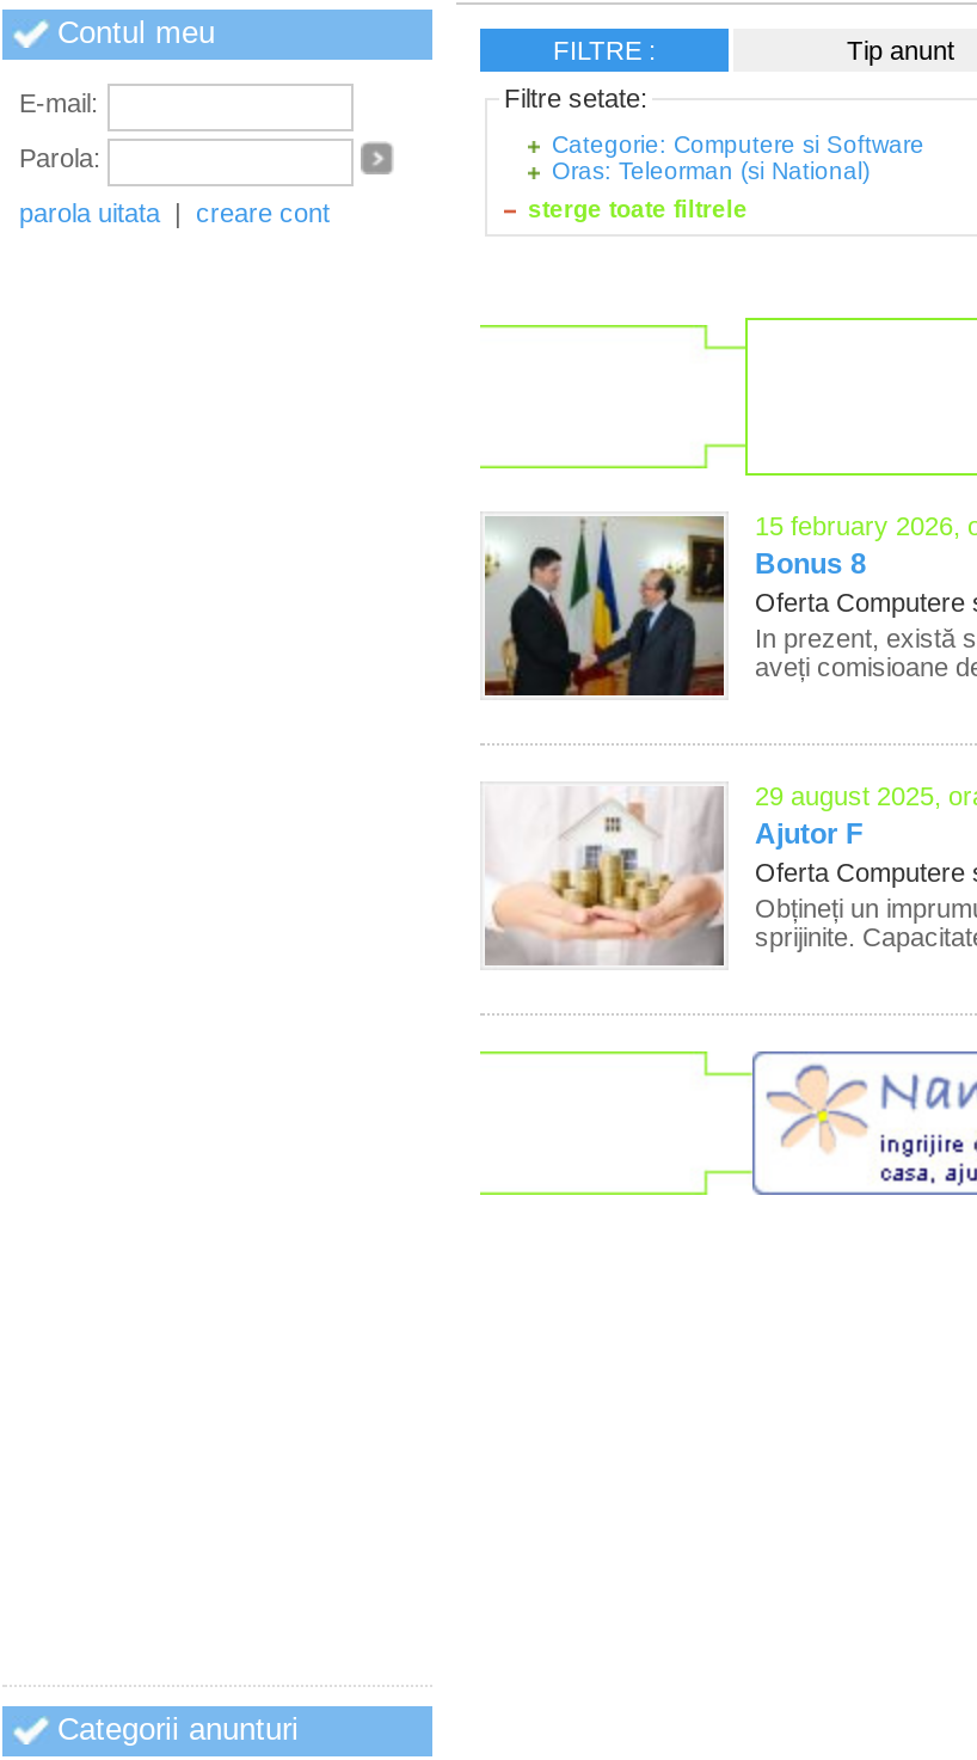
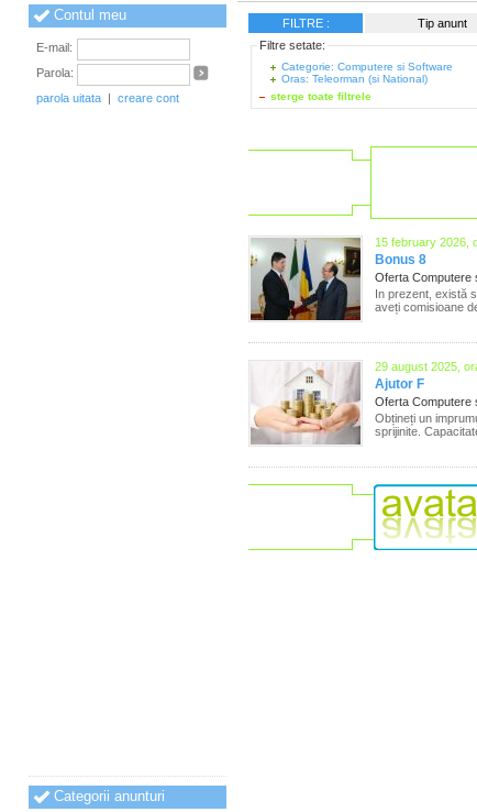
- [image]
+ [image]
